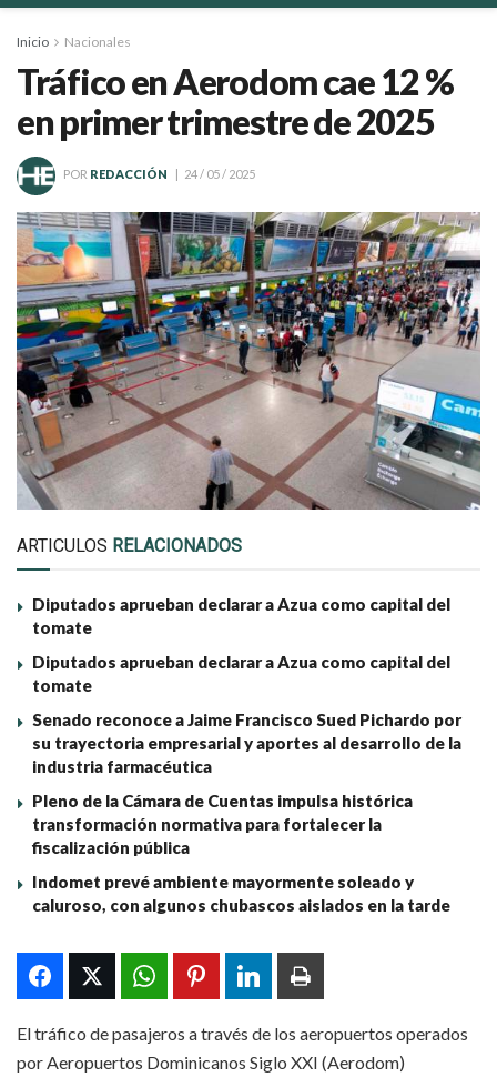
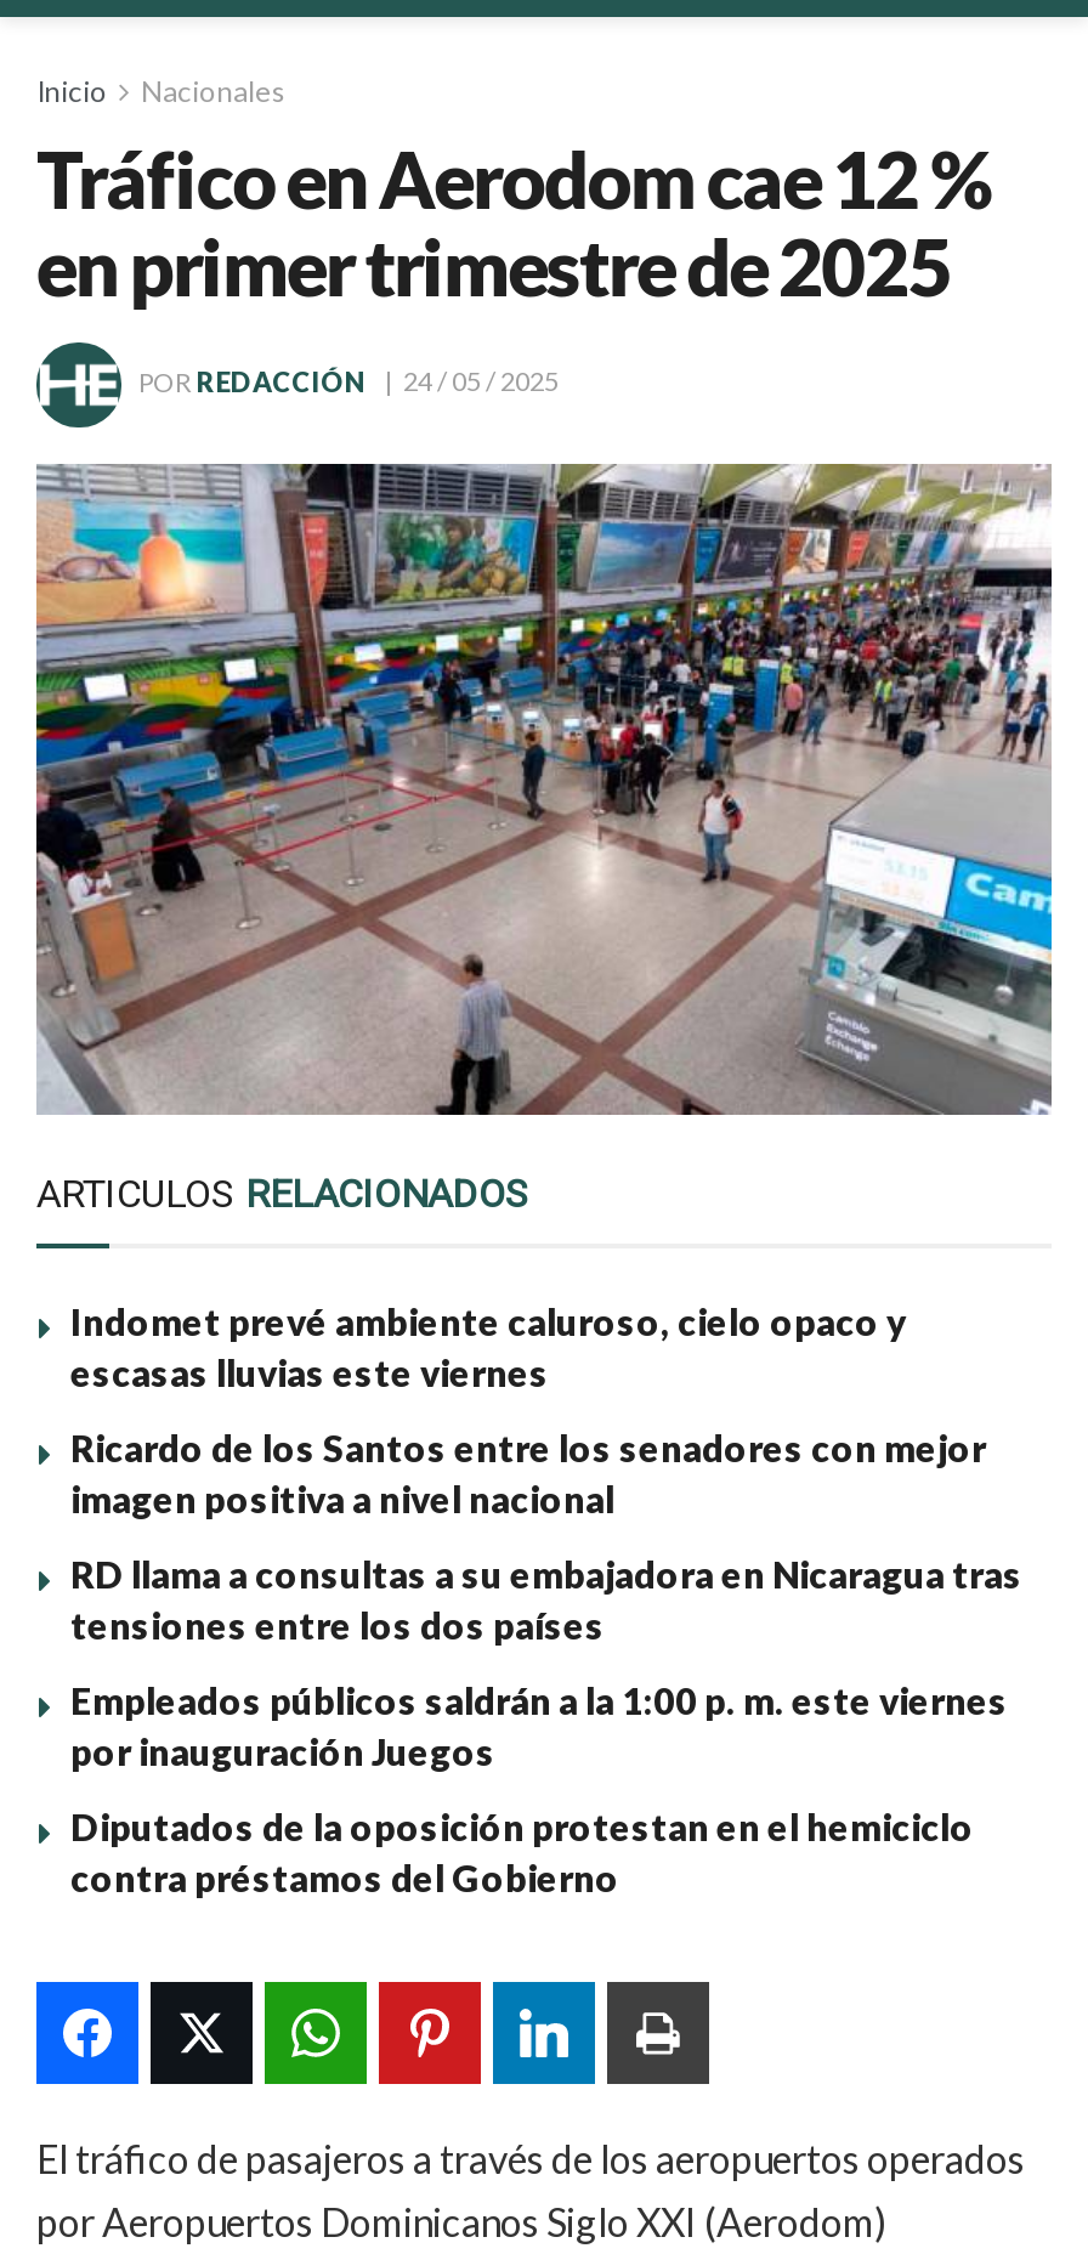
- Diputados aprueban declarar a Azua como capital del
- tomate
+ Indomet prevé ambiente caluroso, cielo opaco y
+ escasas lluvias este viernes

- Diputados aprueban declarar a Azua como capital del
- tomate
+ Ricardo de los Santos entre los senadores con mejor
+ imagen positiva a nivel nacional

- Senado reconoce a Jaime Francisco Sued Pichardo por
- su trayectoria empresarial y aportes al desarrollo de la
- industria farmacéutica
+ RD llama a consultas a su embajadora en Nicaragua tras
+ tensiones entre los dos países

- Pleno de la Cámara de Cuentas impulsa histórica
- transformación normativa para fortalecer la
- fiscalización pública
+ Empleados públicos saldrán a la 1:00 p. m. este viernes
+ por inauguración Juegos

- Indomet prevé ambiente mayormente soleado y
- caluroso, con algunos chubascos aislados en la tarde
+ Diputados de la oposición protestan en el hemiciclo
+ contra préstamos del Gobierno
